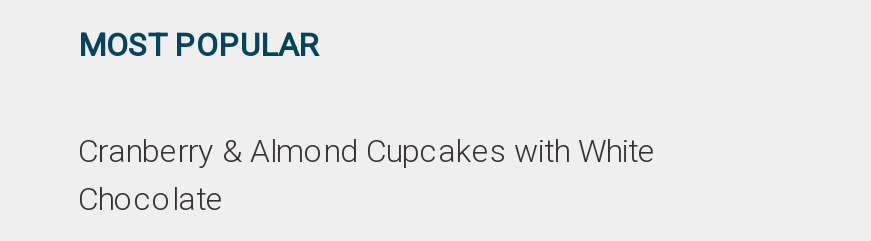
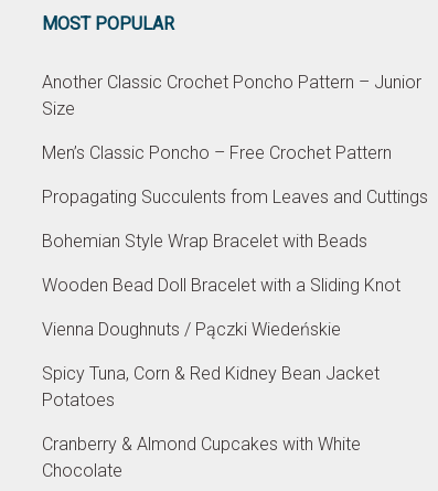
+ Another Classic Crochet Poncho Pattern – Junior
+ Size
+ Men’s Classic Poncho – Free Crochet Pattern
+ Propagating Succulents from Leaves and Cuttings
+ Bohemian Style Wrap Bracelet with Beads
+ Wooden Bead Doll Bracelet with a Sliding Knot
+ Vienna Doughnuts / Pączki Wiedeńskie
+ Spicy Tuna, Corn & Red Kidney Bean Jacket
+ Potatoes
